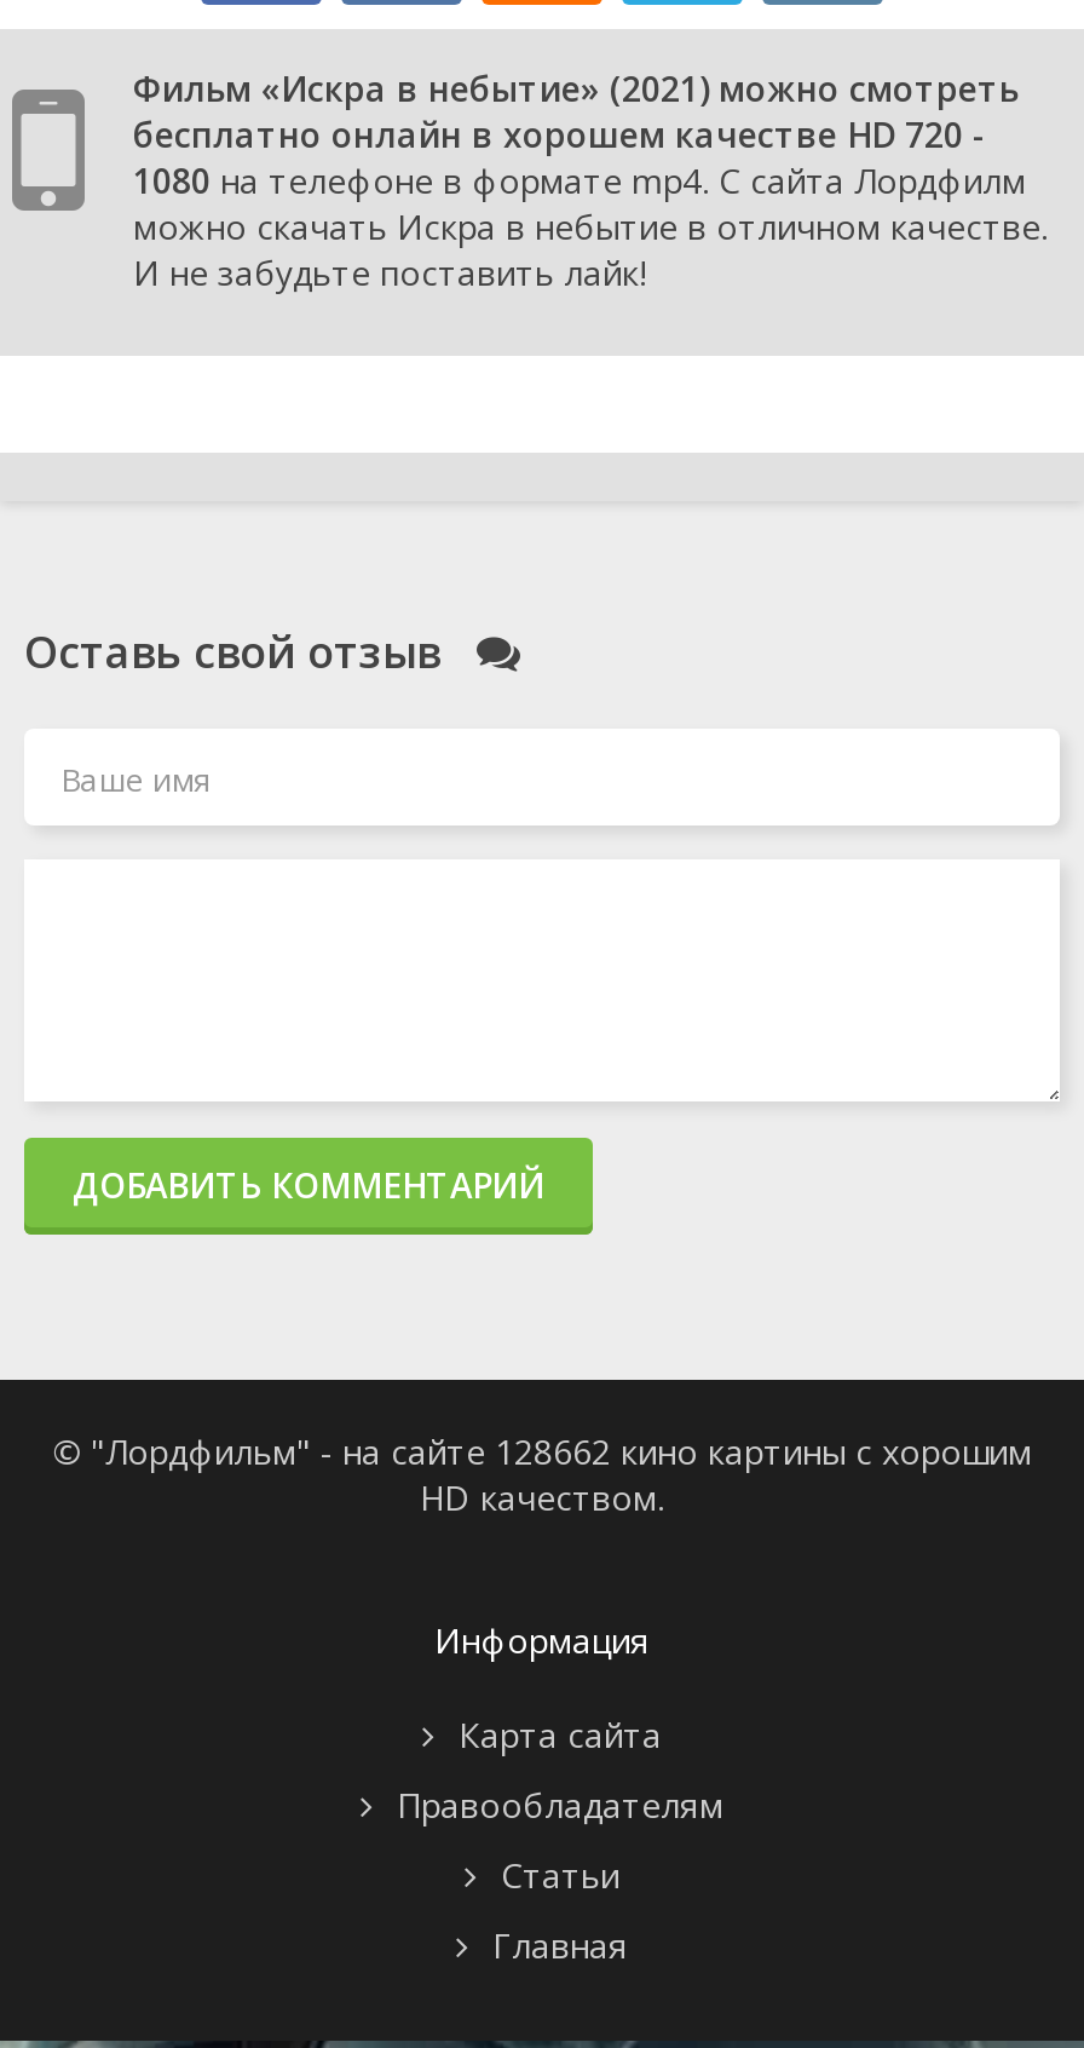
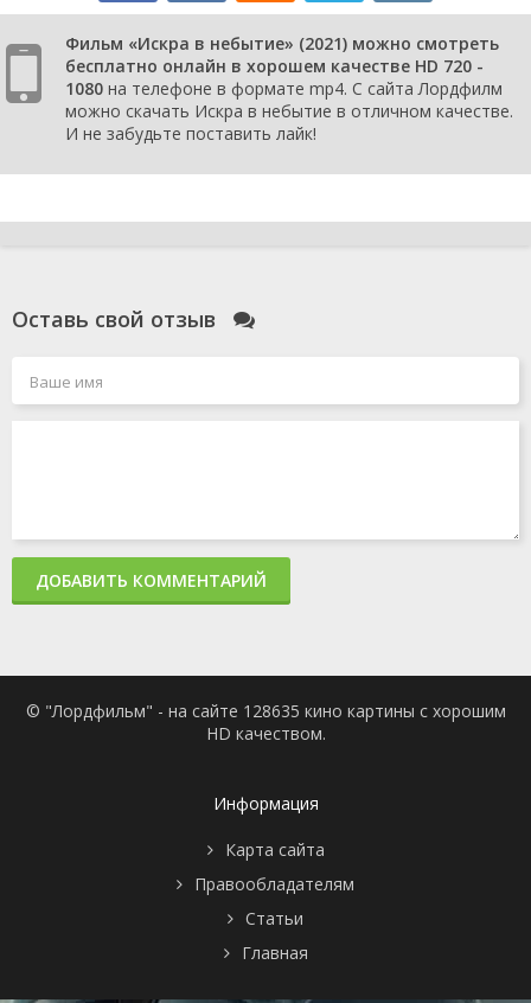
- © "Лордфильм" - на сайте 128662 кино картины с хорошим
+ © "Лордфильм" - на сайте 128635 кино картины с хорошим
